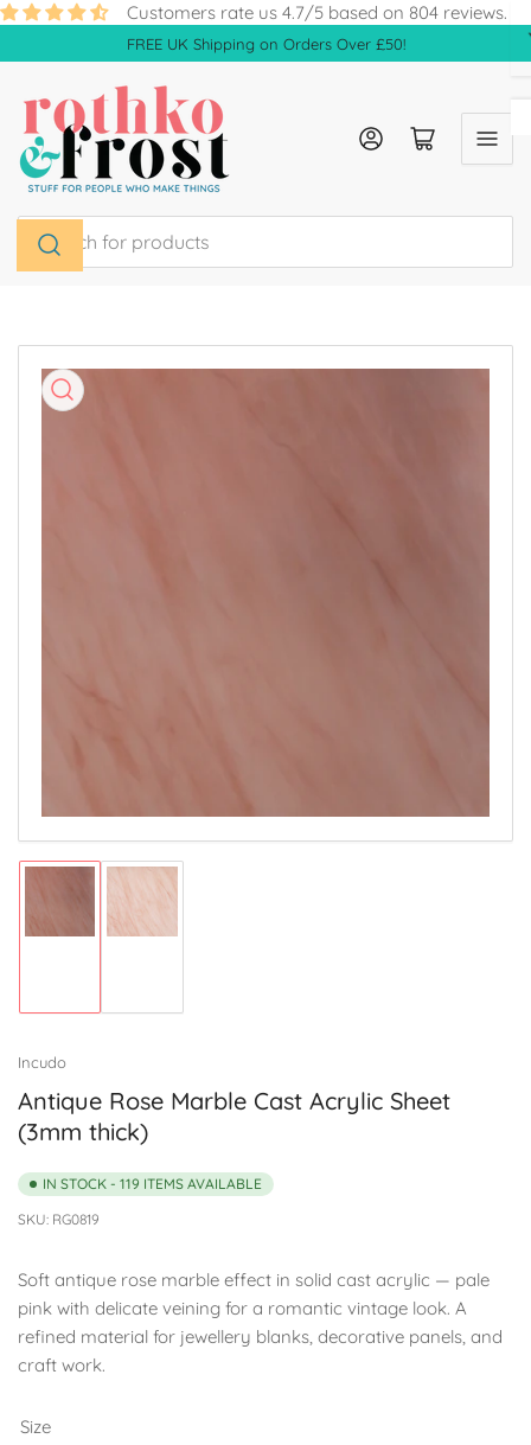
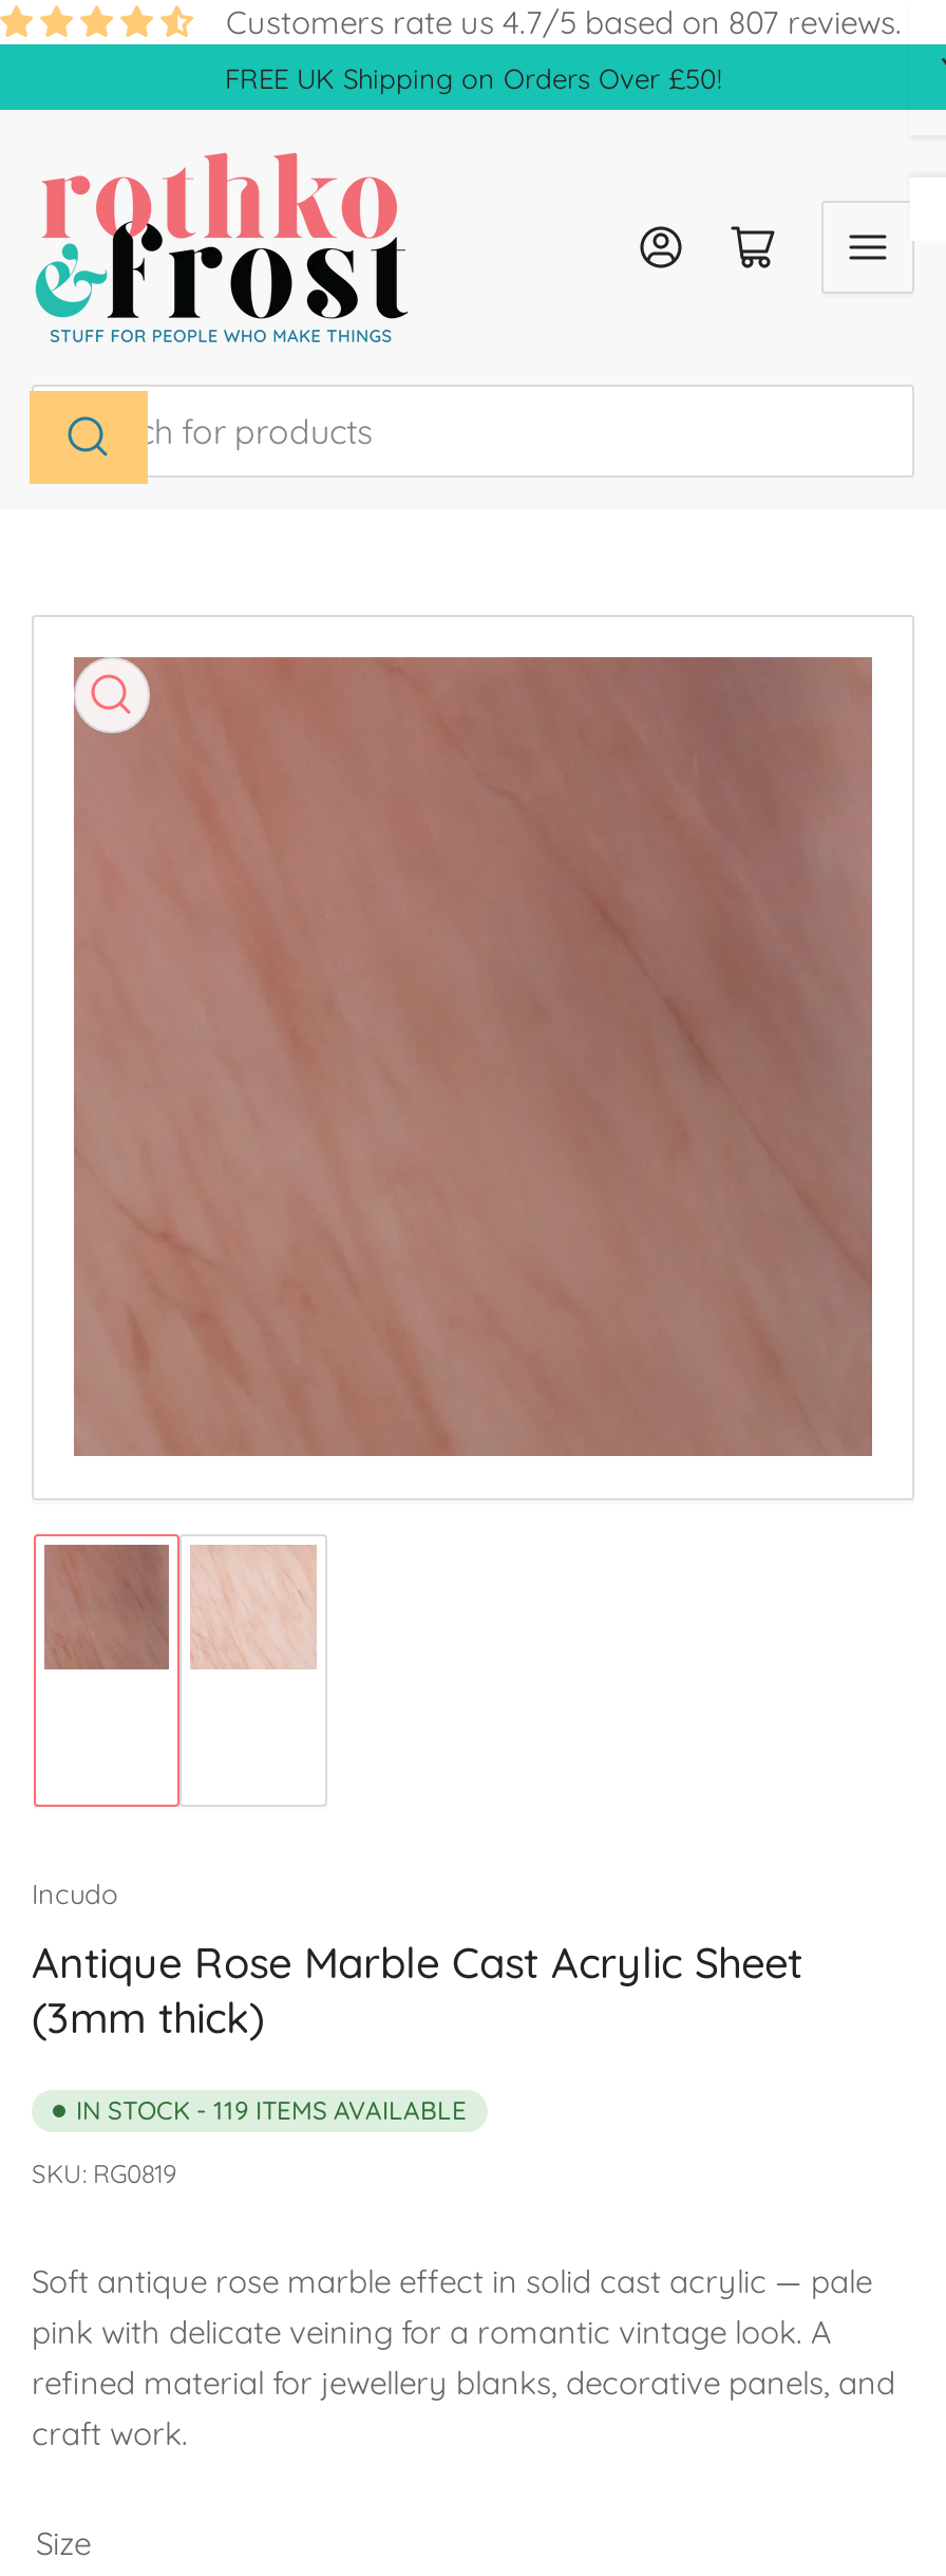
- Customers rate us 4.7/5 based on 804 reviews.
+ Customers rate us 4.7/5 based on 807 reviews.
